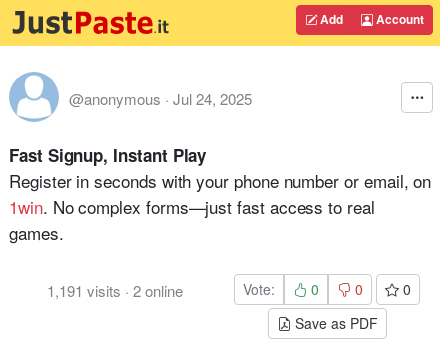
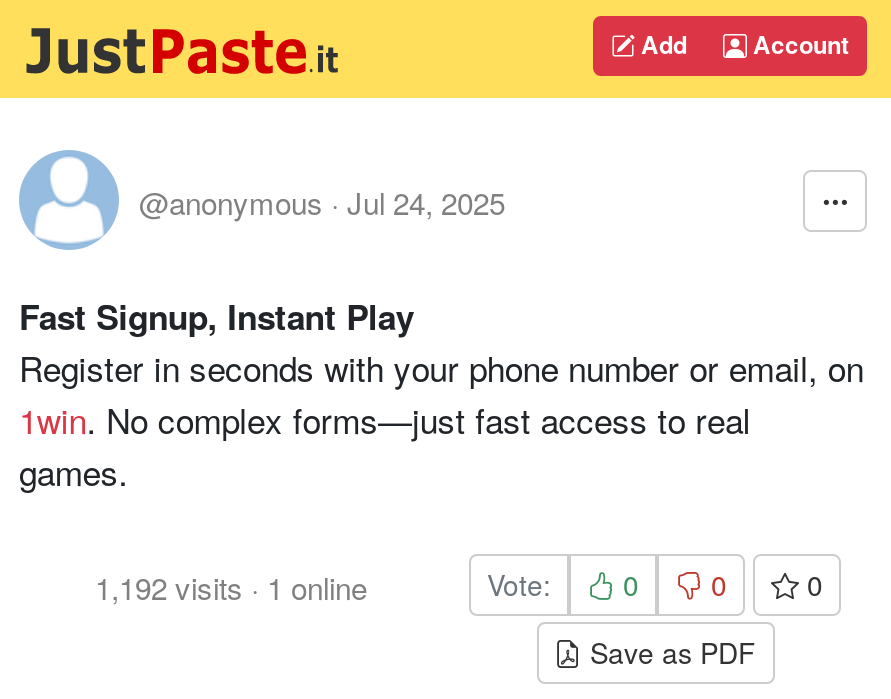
- 1,191 visits · 2 online
+ 1,192 visits · 1 online
